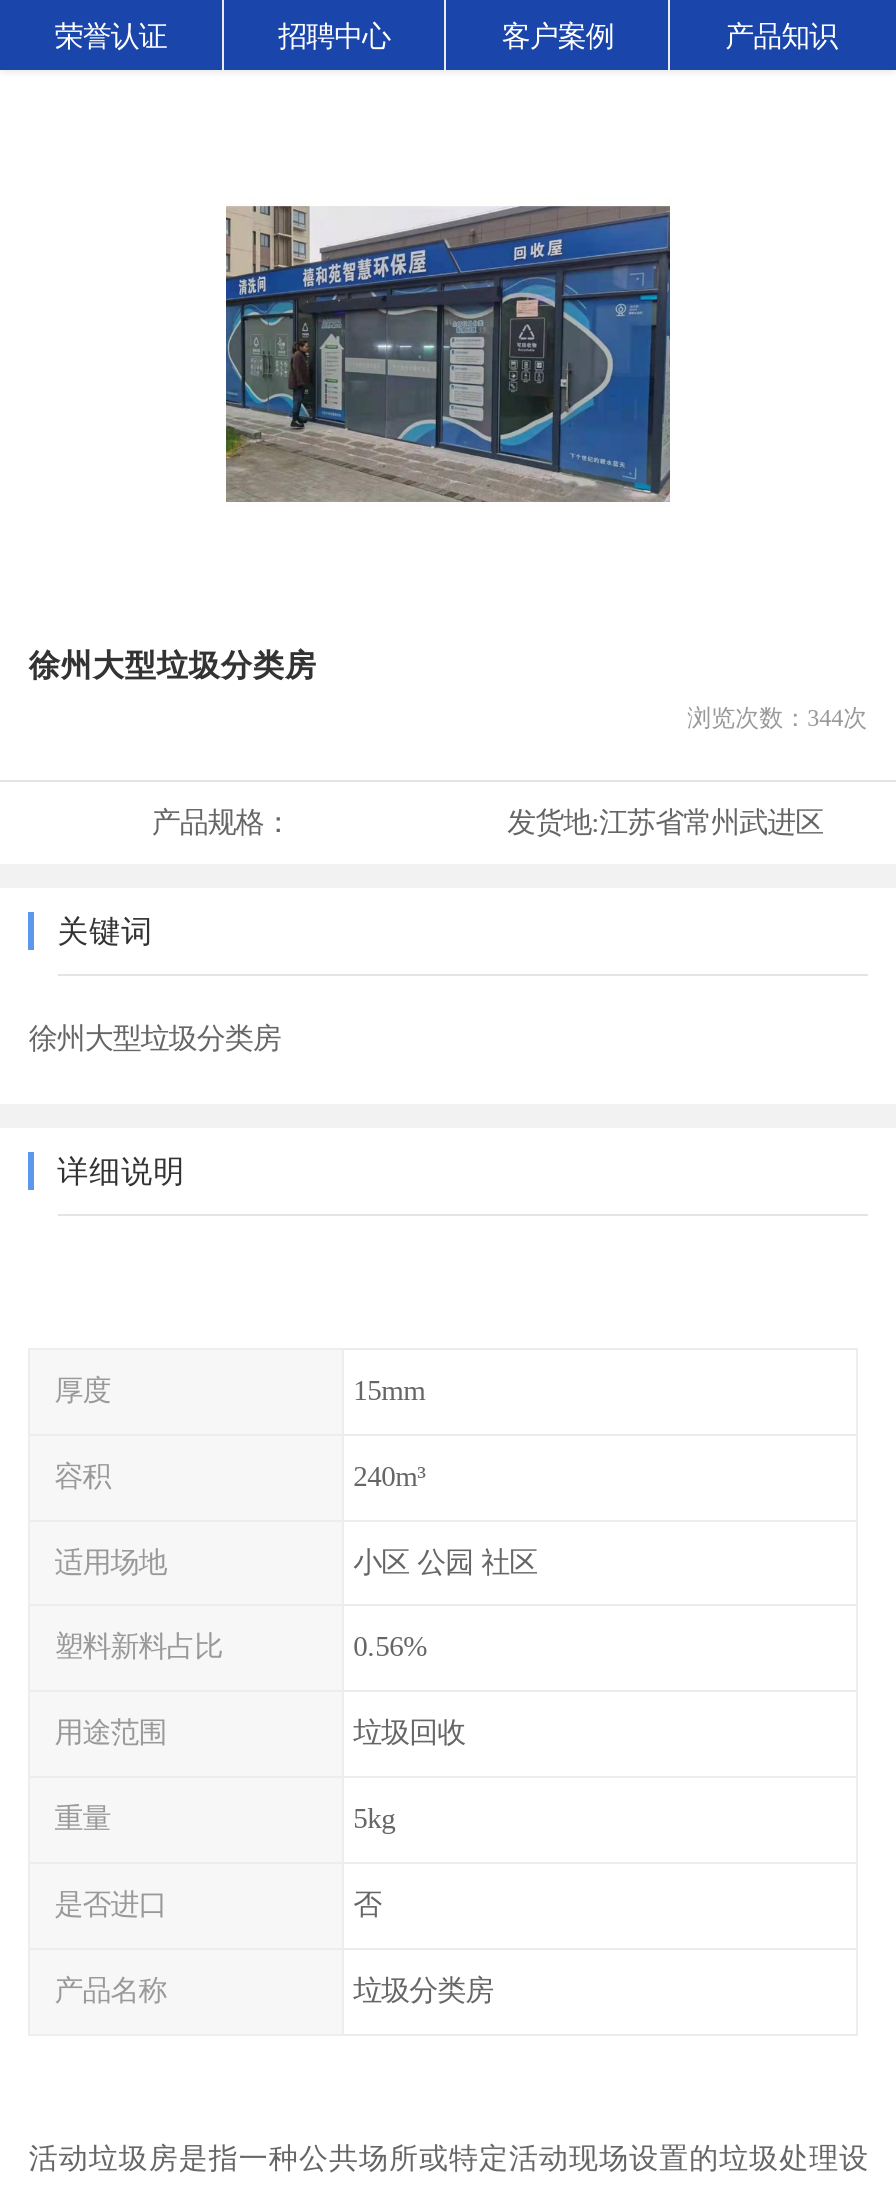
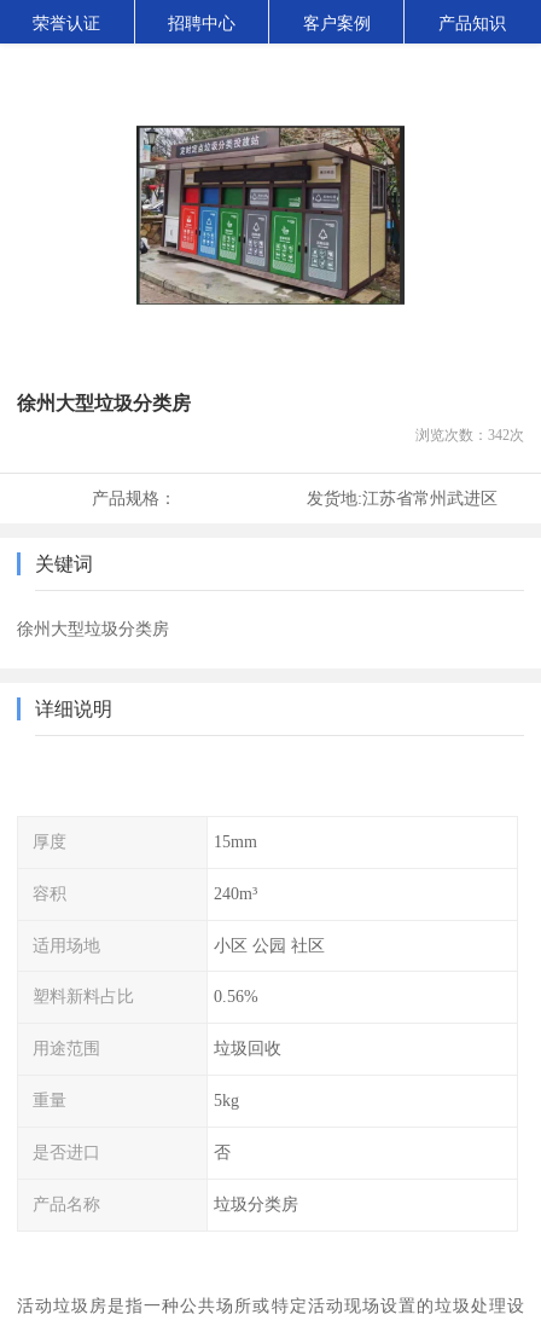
- [image]
+ [image]

- 浏览次数：344次
+ 浏览次数：342次
